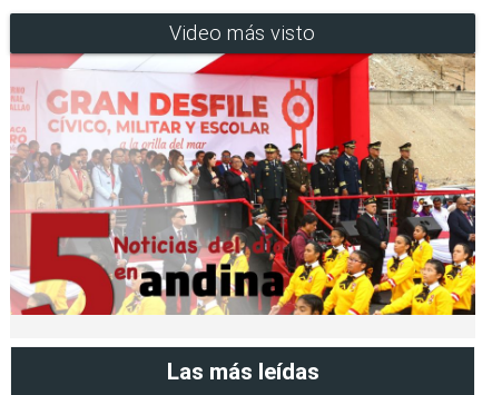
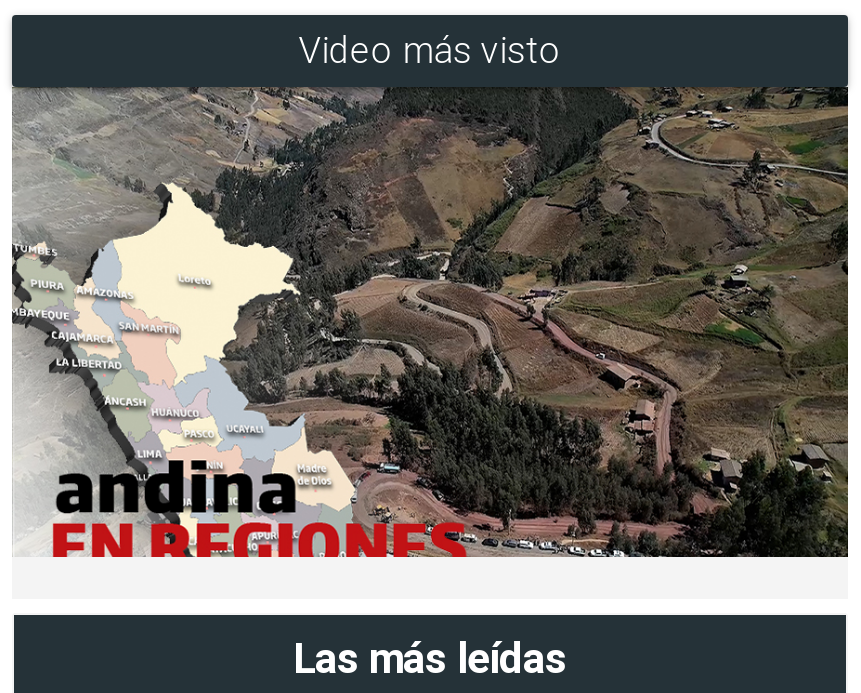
- [image]
+ [image]
